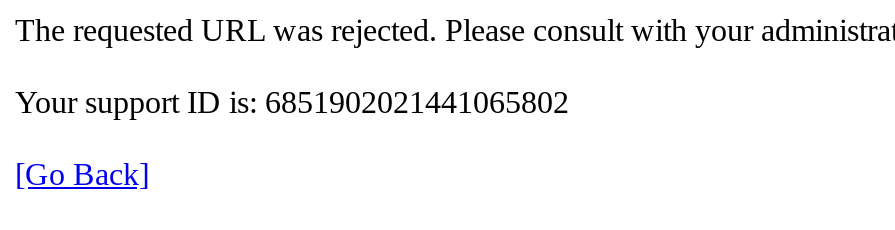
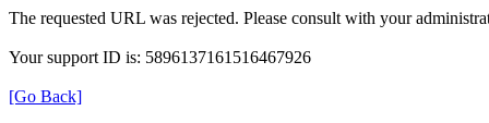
- Your support ID is: 6851902021441065802
+ Your support ID is: 5896137161516467926
